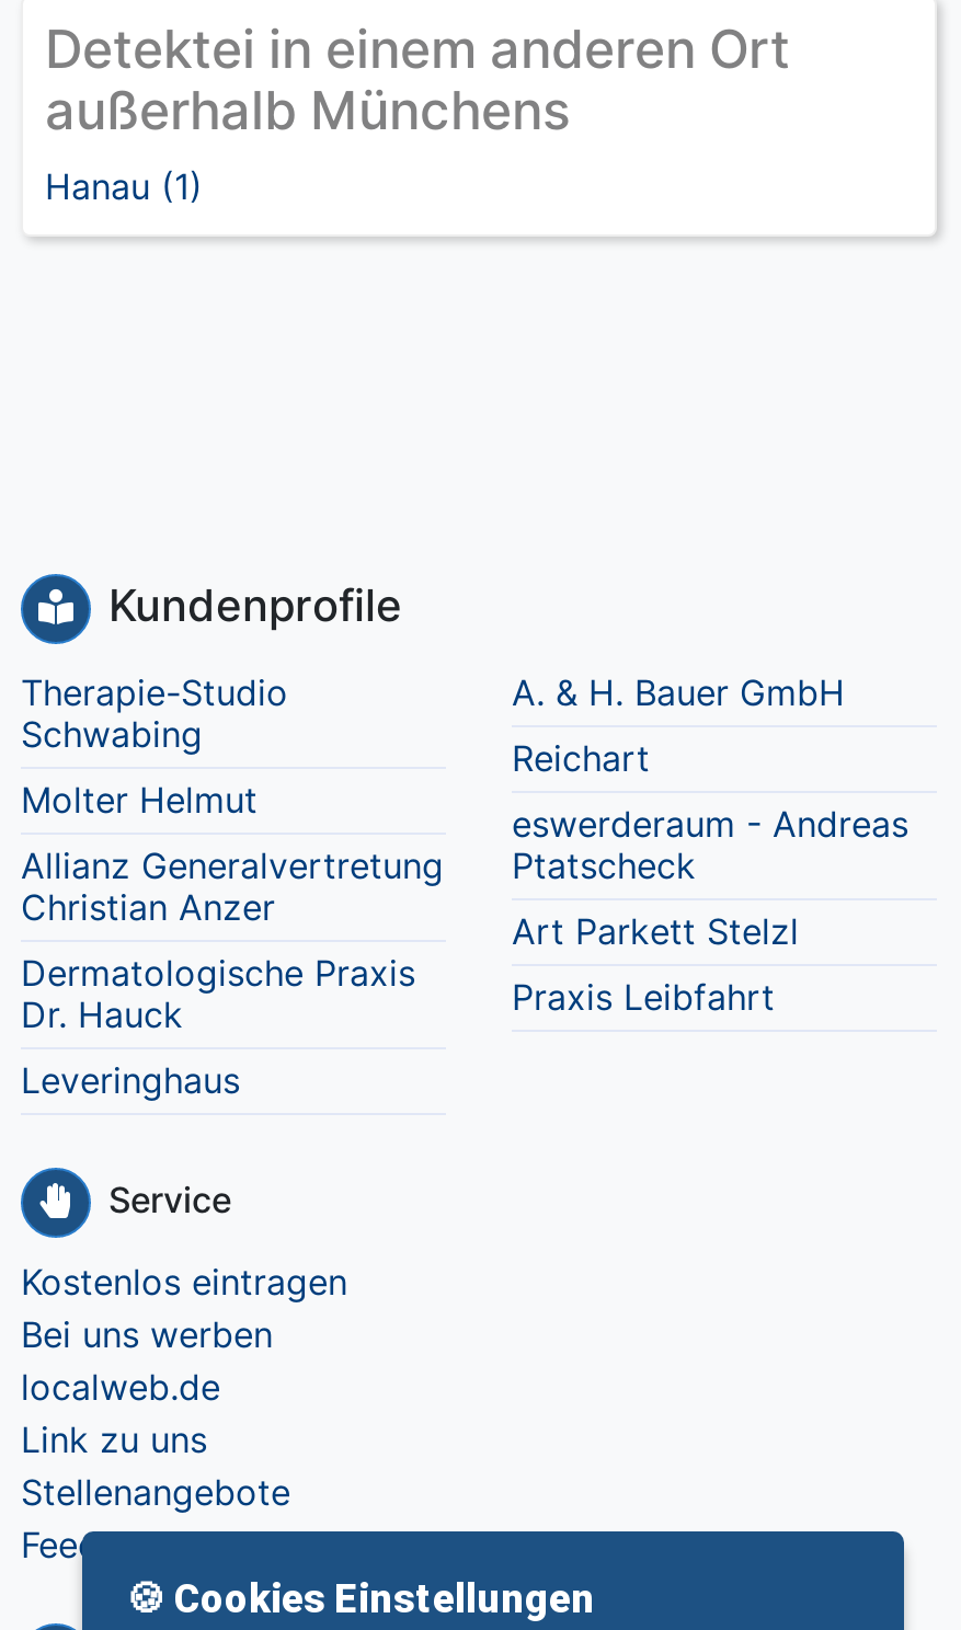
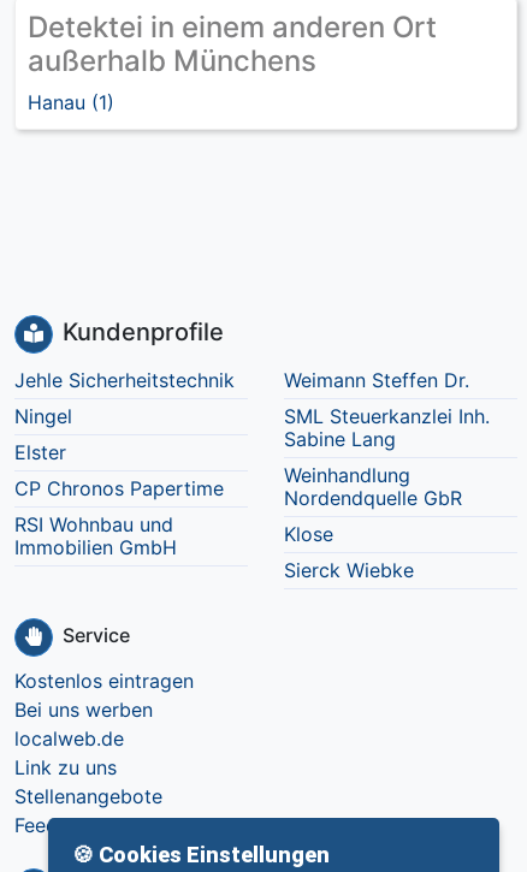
- Therapie-Studio
- Schwabing
+ Jehle Sicherheitstechnik

- A. & H. Bauer GmbH
+ Weimann Steffen Dr.

- Reichart
+ SML Steuerkanzlei Inh.
+ Sabine Lang

- Molter Helmut
+ Ningel

- eswerderaum - Andreas
- Ptatscheck
+ Weinhandlung
+ Nordendquelle GbR

- Allianz Generalvertretung
- Christian Anzer
+ Elster

- Art Parkett Stelzl
+ Klose

- Dermatologische Praxis
- Dr. Hauck
+ CP Chronos Papertime

- Praxis Leibfahrt
+ Sierck Wiebke

- Leveringhaus
+ RSI Wohnbau und
+ Immobilien GmbH
